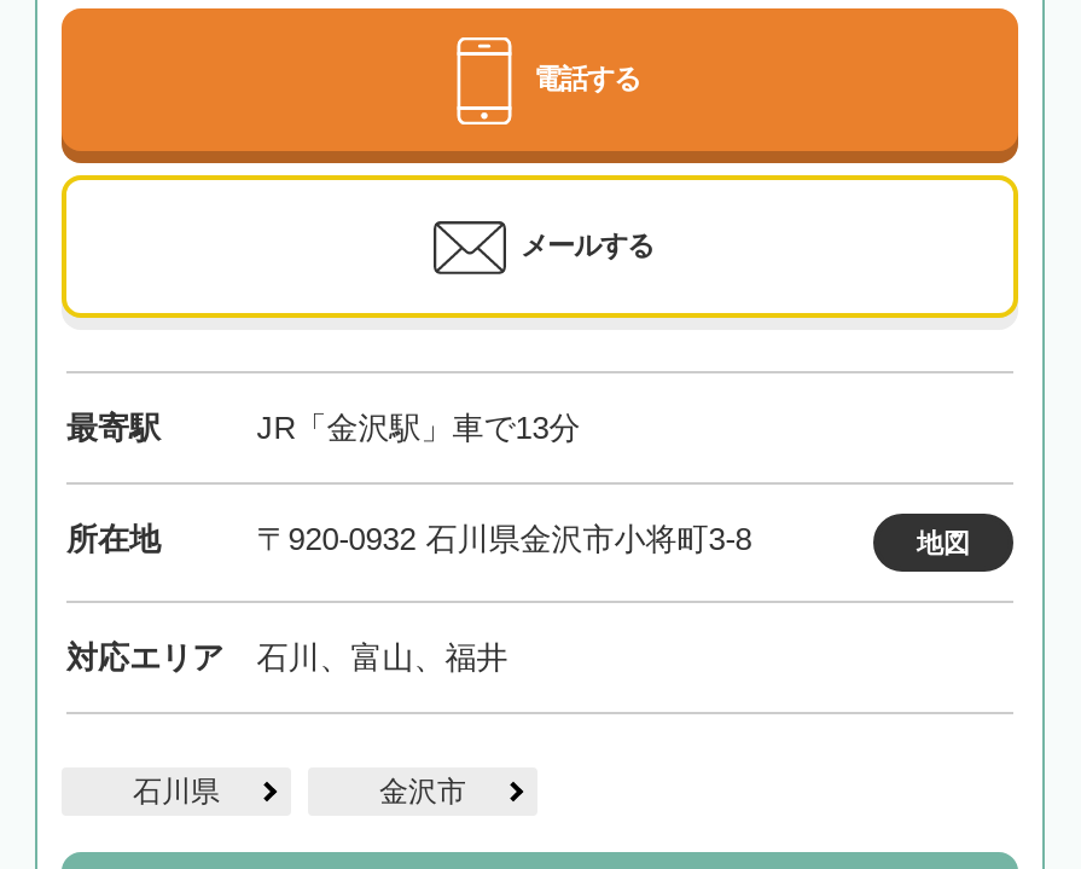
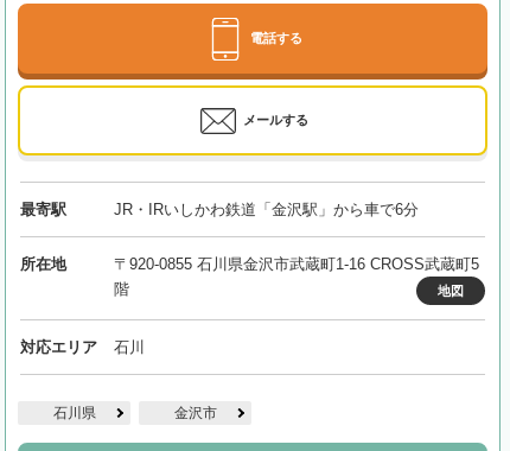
- JR「金沢駅」車で13分
+ JR・IRいしかわ鉄道「金沢駅」から車で6分

- 〒920-0932 石川県金沢市小将町3-8
+ 〒920-0855 石川県金沢市武蔵町1-16 CROSS武蔵町5
+ 階

- 石川、富山、福井
+ 石川
